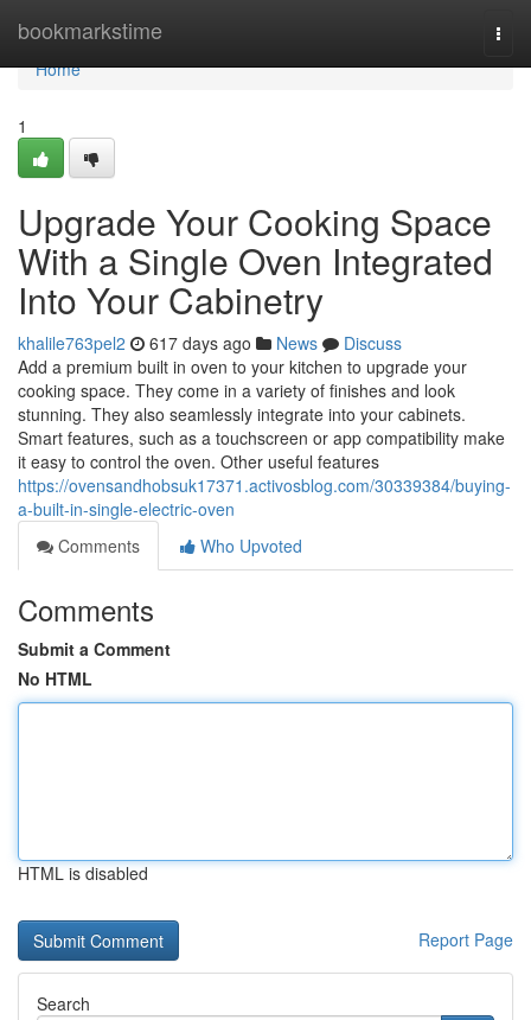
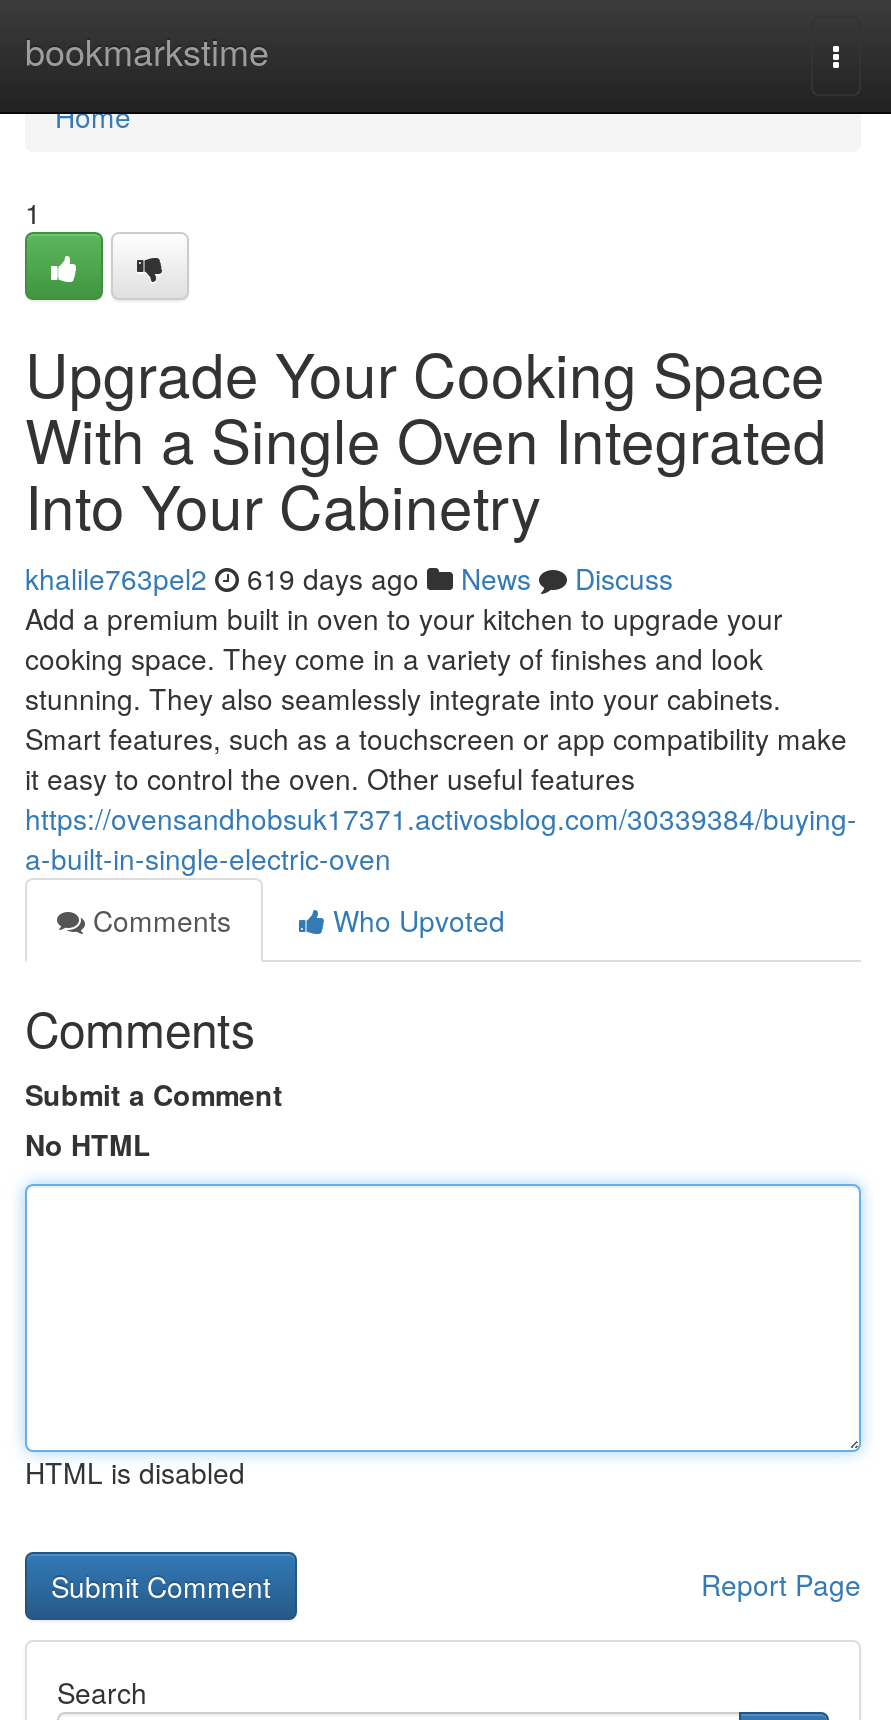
- khalile763pel2 617 days ago News Discuss
+ khalile763pel2 619 days ago News Discuss
